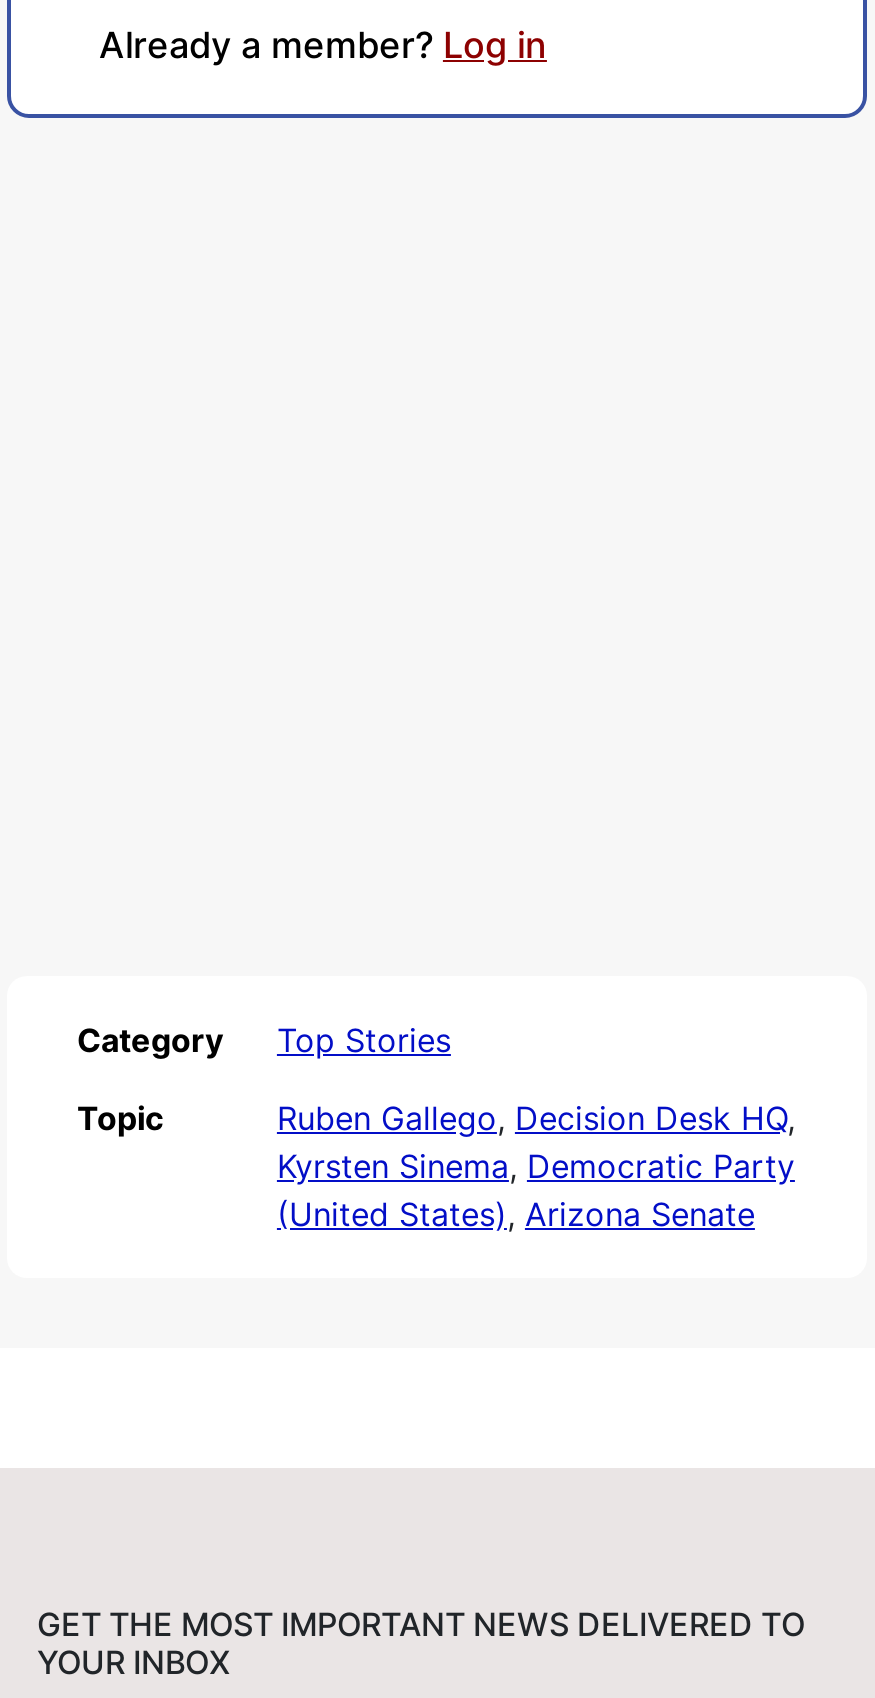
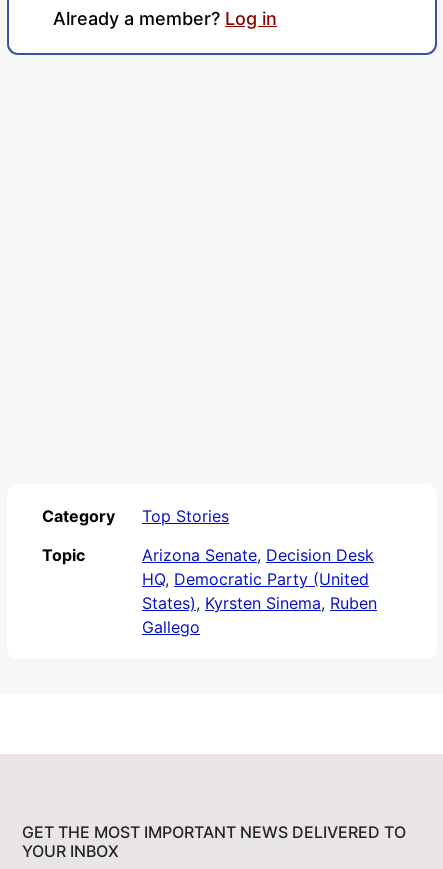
- Ruben Gallego, Decision Desk HQ,
- Kyrsten Sinema, Democratic Party
- (United States), Arizona Senate
+ Arizona Senate, Decision Desk
+ HQ, Democratic Party (United
+ States), Kyrsten Sinema, Ruben
+ Gallego
